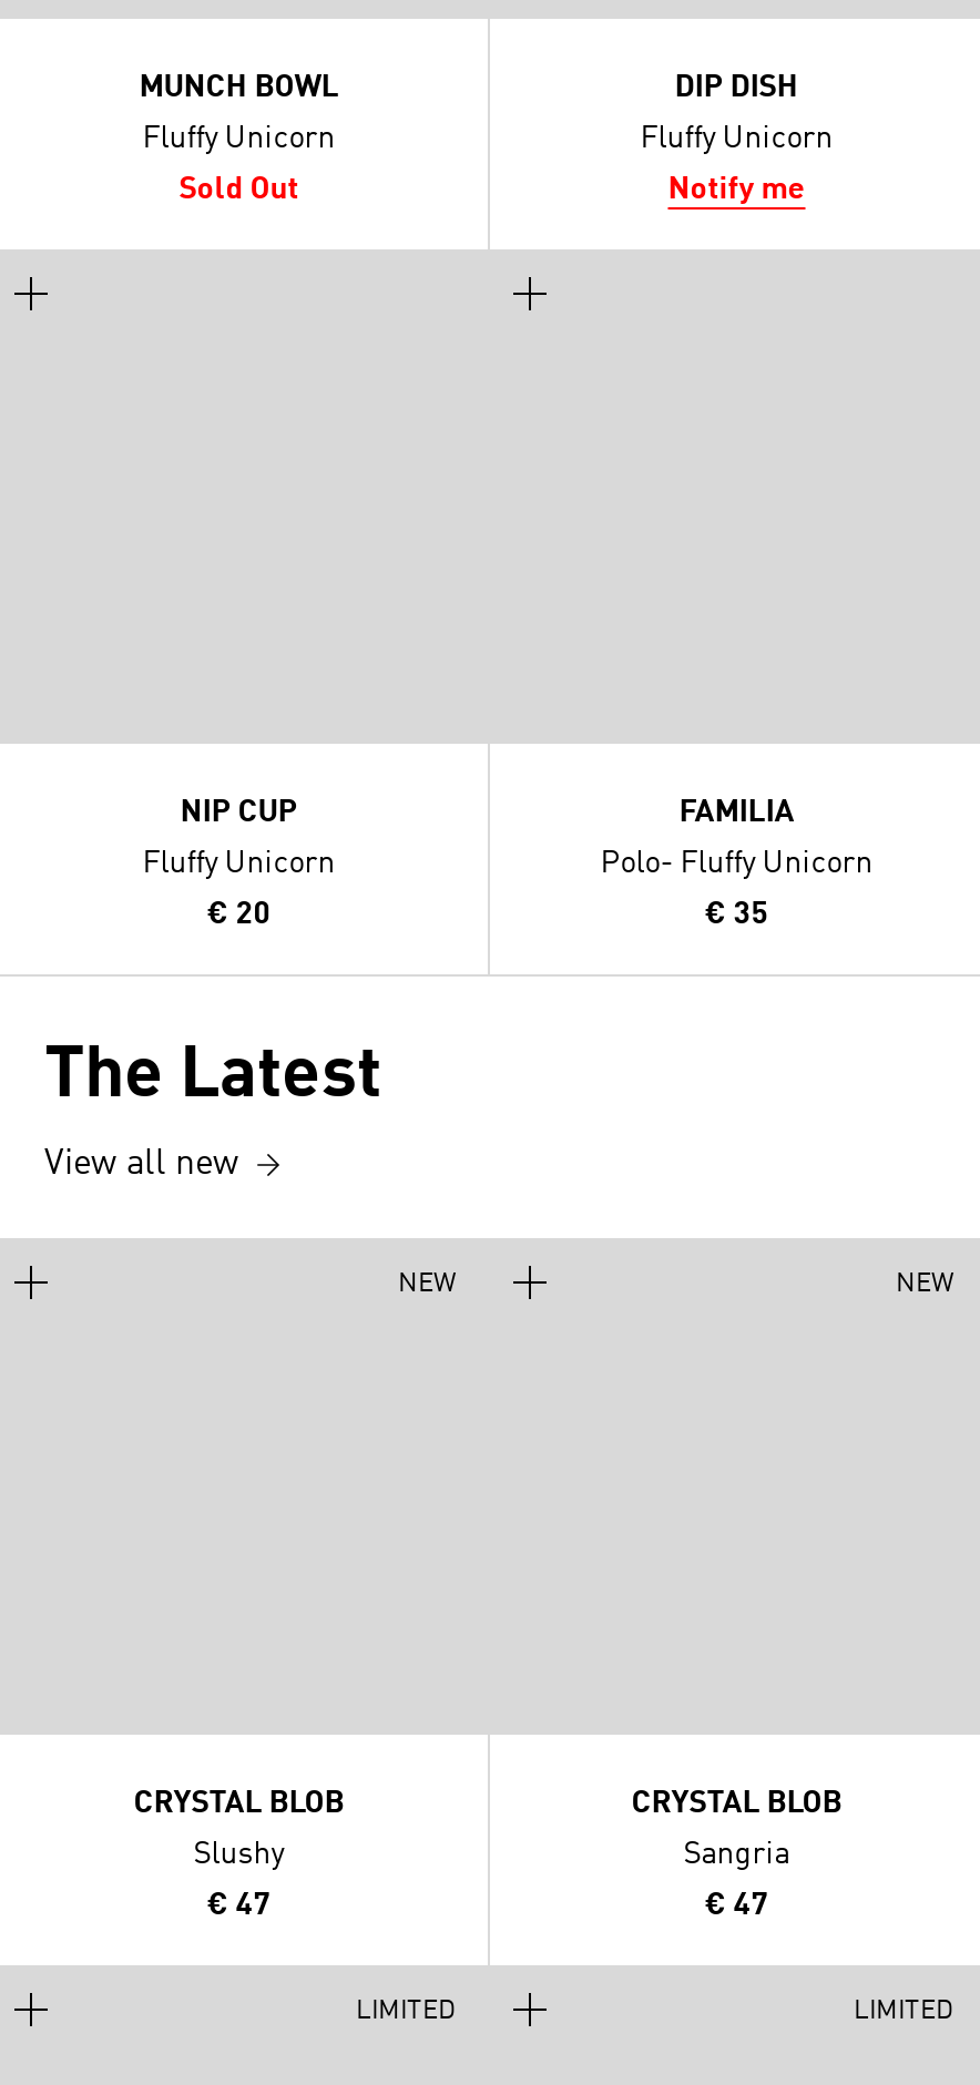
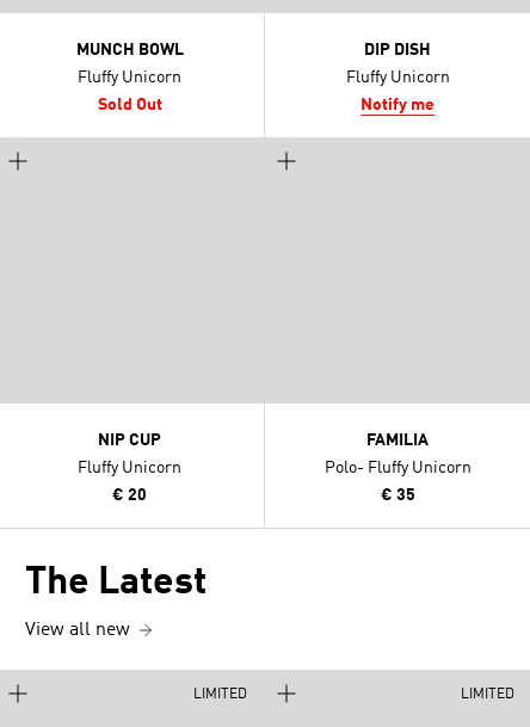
- NEW

- NEW

- CRYSTAL BLOB
- Slushy
- € 47

- CRYSTAL BLOB
- Sangria
- € 47
